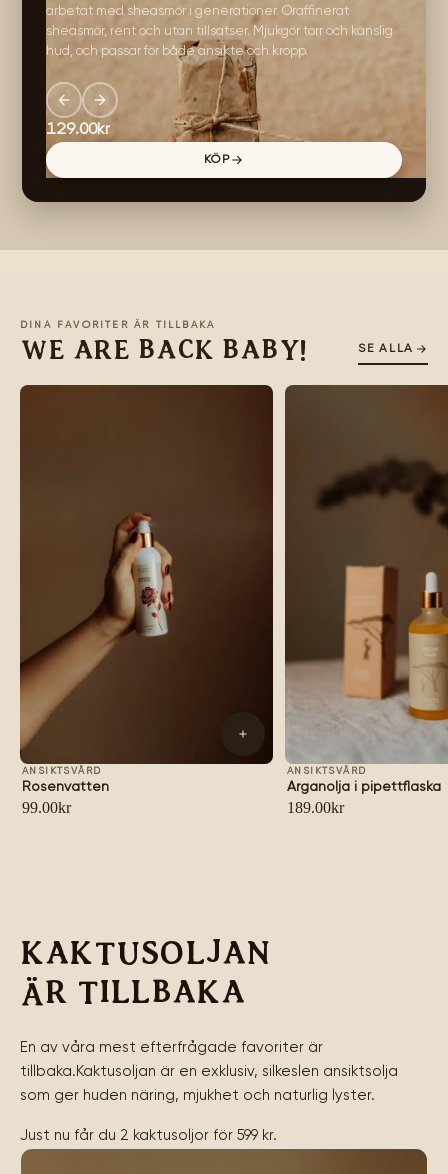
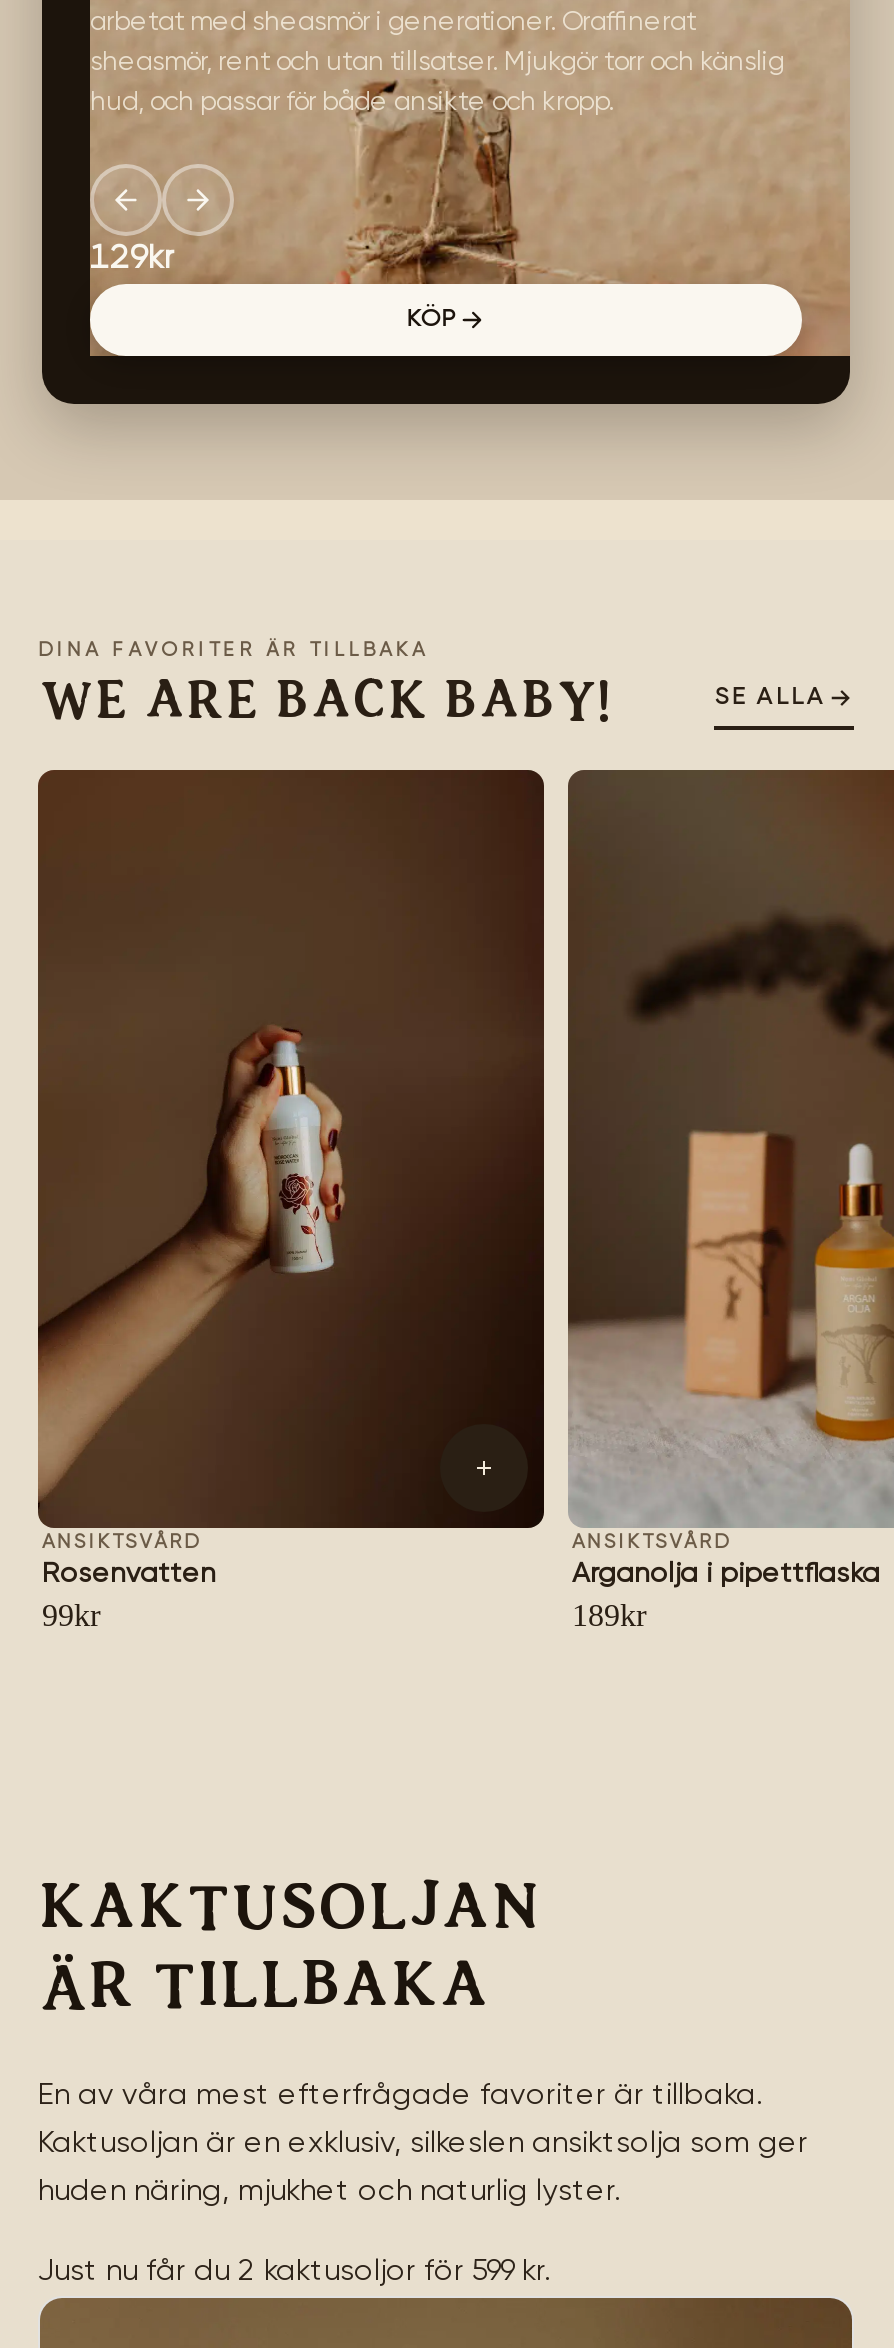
- 129.00kr
+ 129kr

- 99.00kr
+ 99kr

- 189.00kr
+ 189kr
